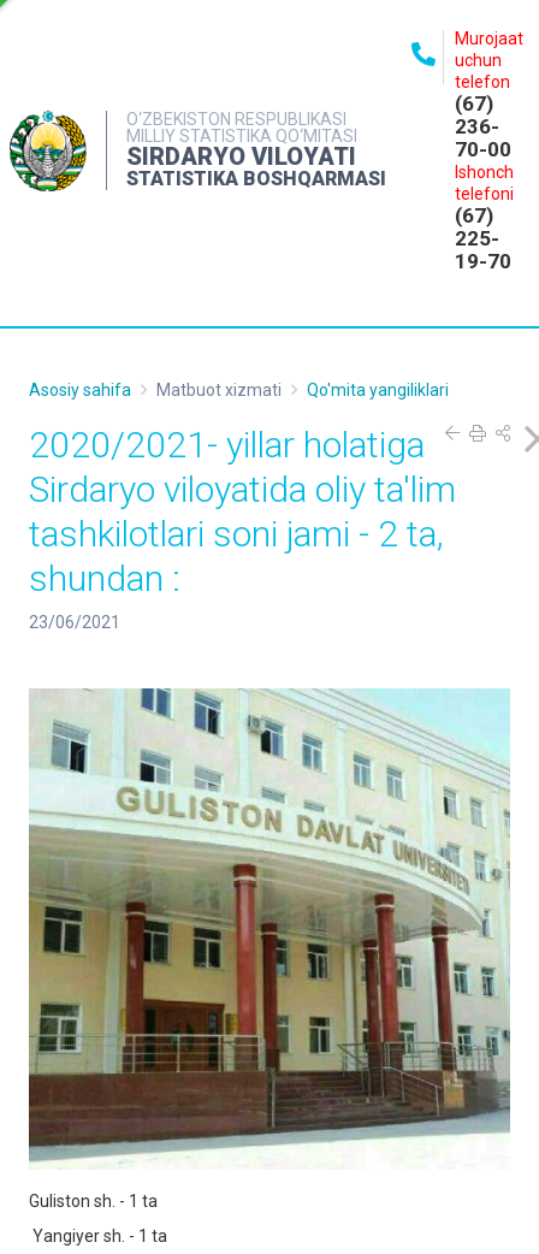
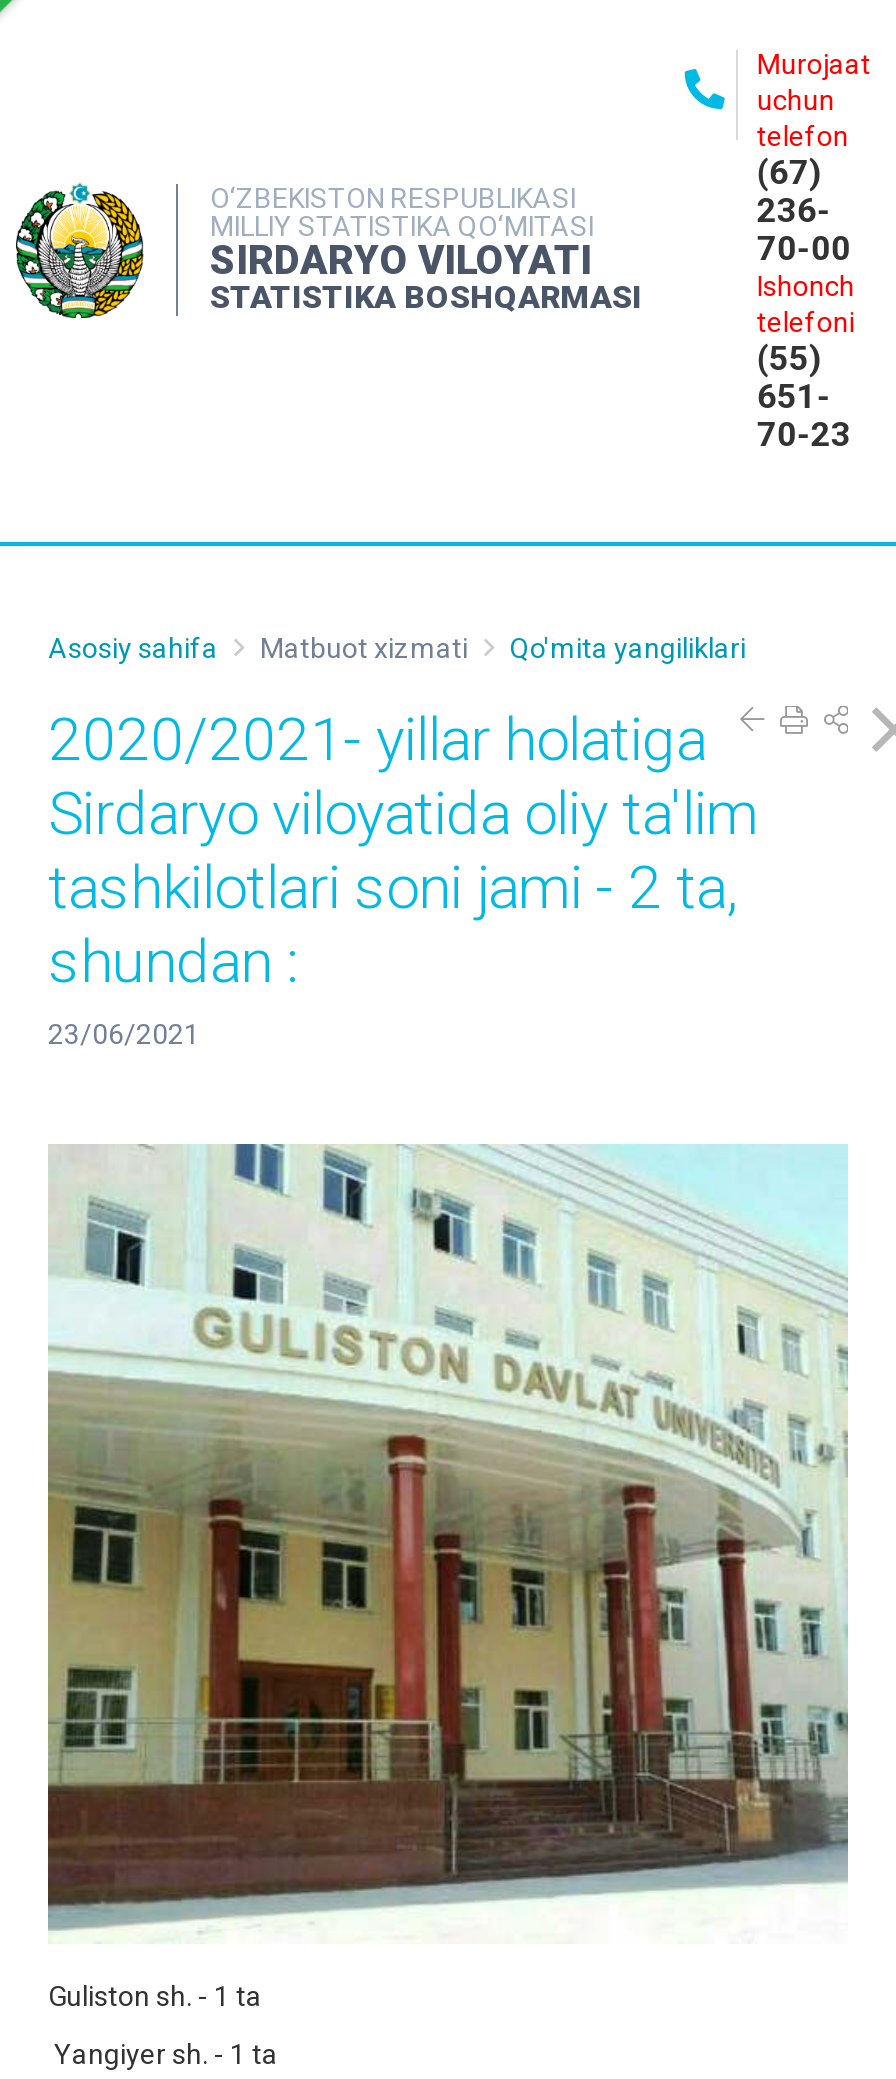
- (67)
+ (55)

- 225-
+ 651-

- 19-70
+ 70-23
